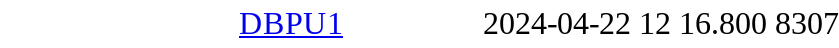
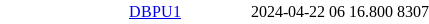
- 2024-04-22 12 16.800 8307
+ 2024-04-22 06 16.800 8307
